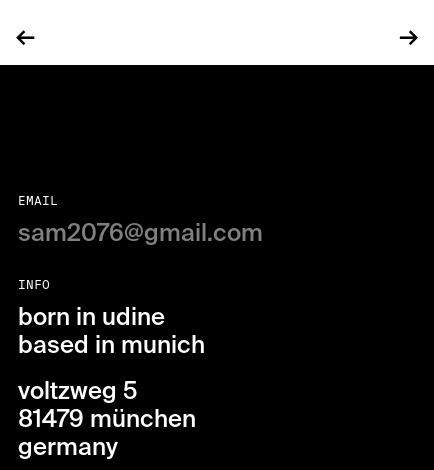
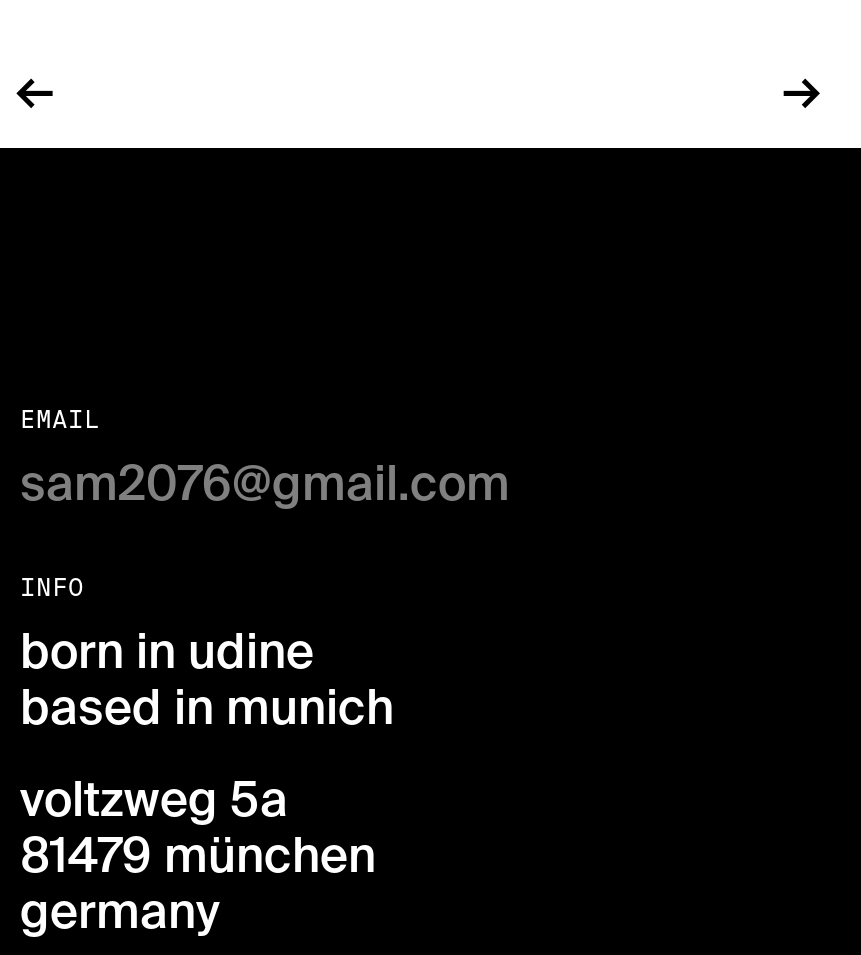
- voltzweg 5
+ voltzweg 5a
